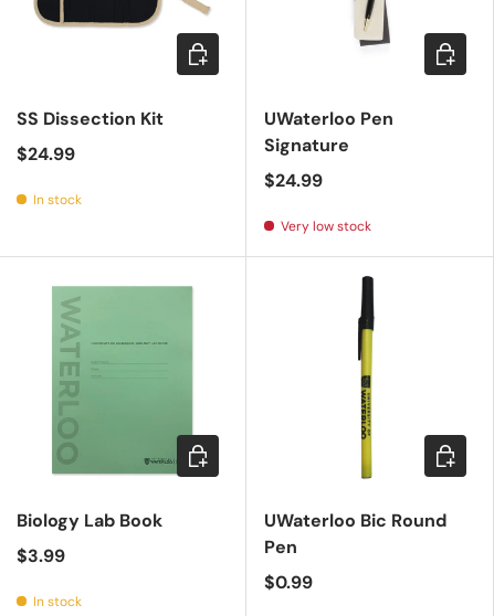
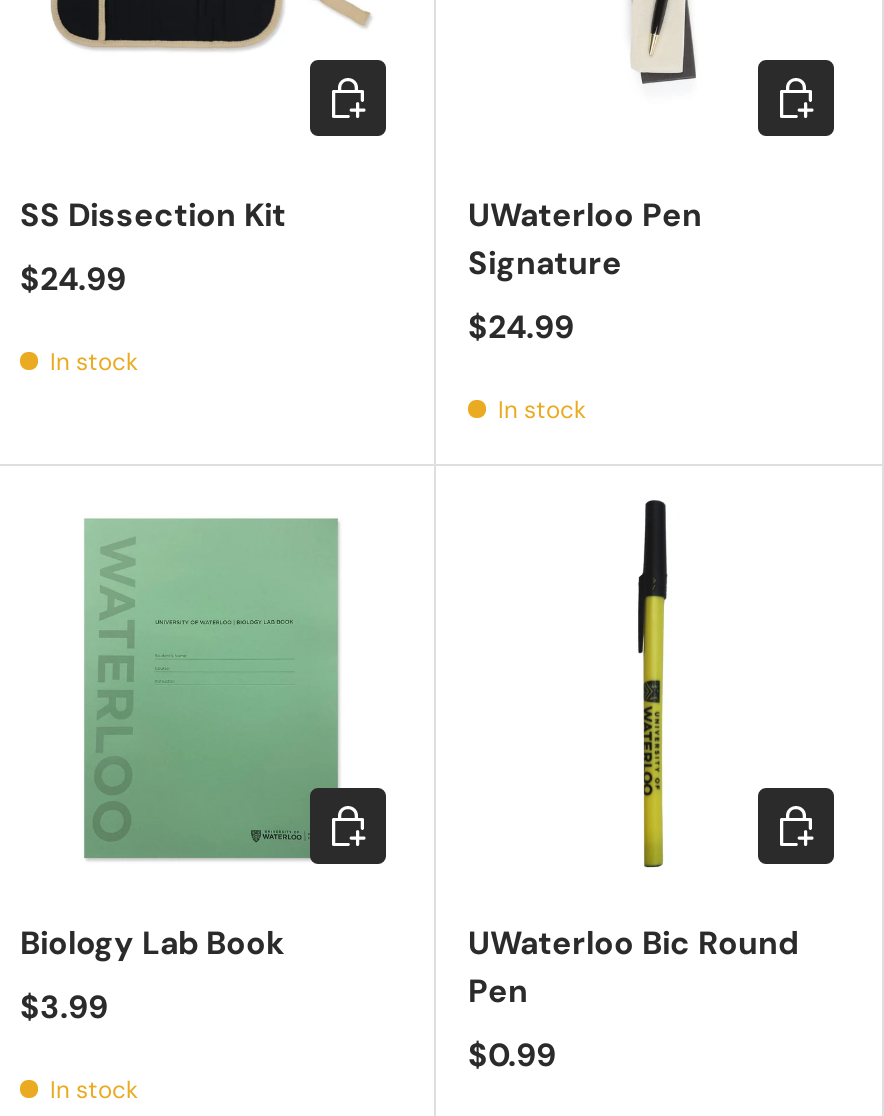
- Very low stock
+ In stock
